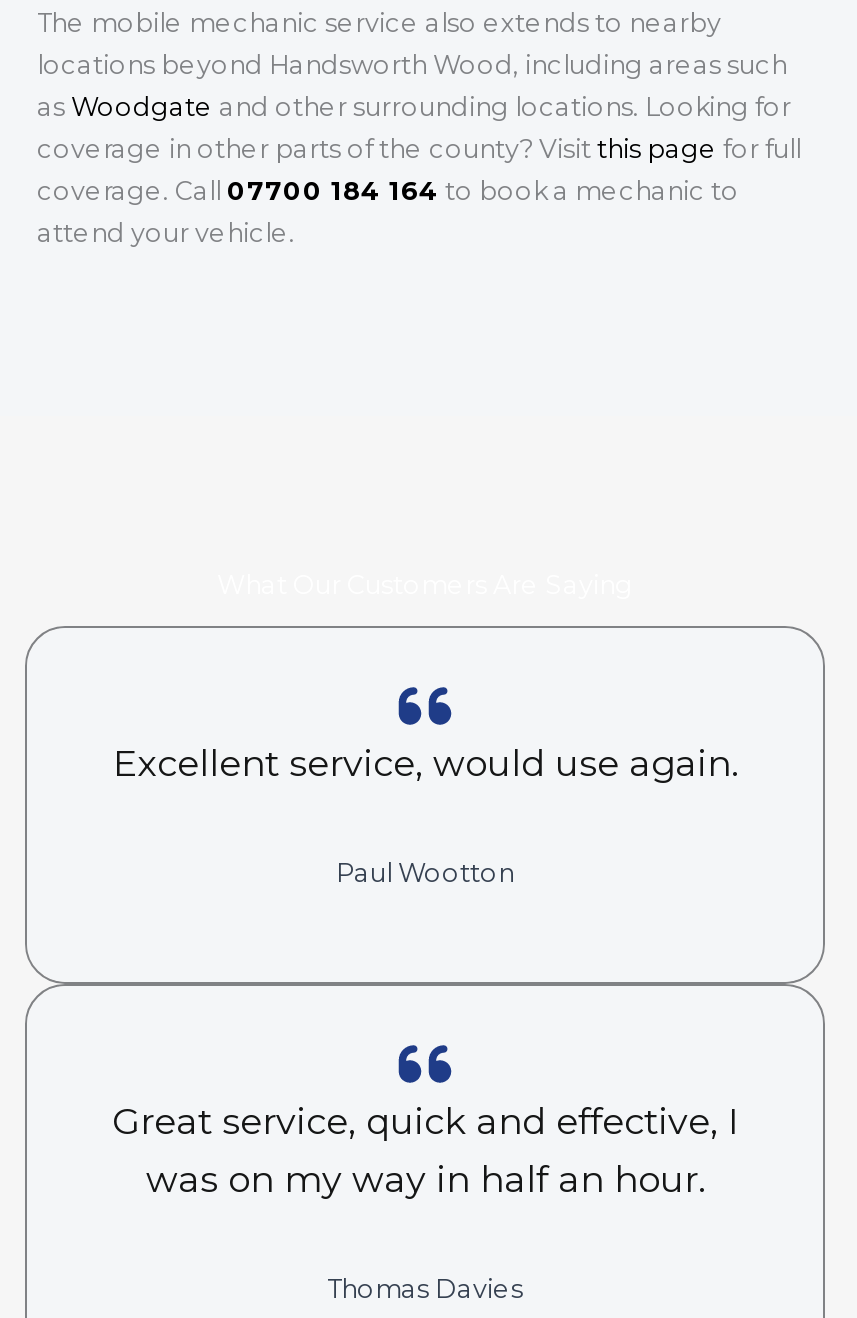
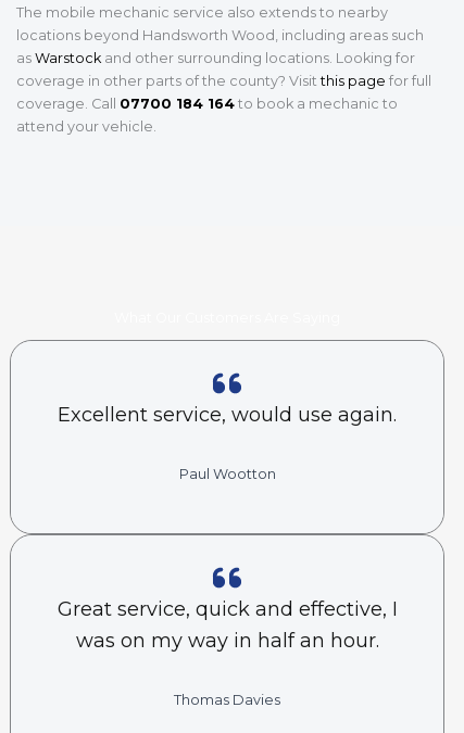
- as Woodgate and other surrounding locations. Looking for
+ as Warstock and other surrounding locations. Looking for
